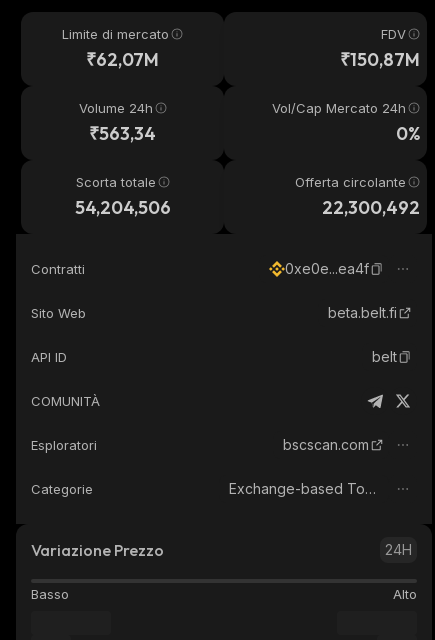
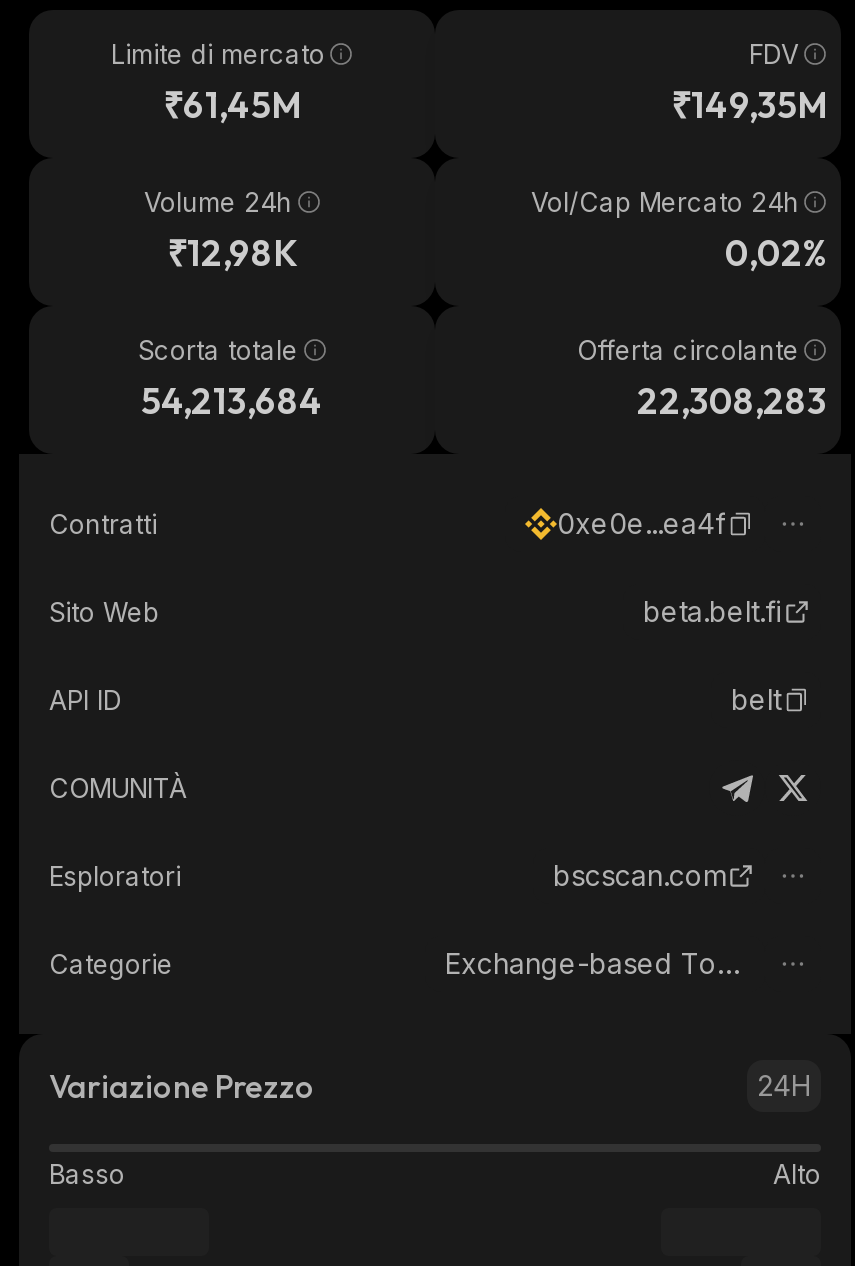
- ₹62,07M
+ ₹61,45M

- ₹150,87M
+ ₹149,35M

- ₹563,34
+ ₹12,98K

- 0%
+ 0,02%

- 54,204,506
+ 54,213,684

- 22,300,492
+ 22,308,283
